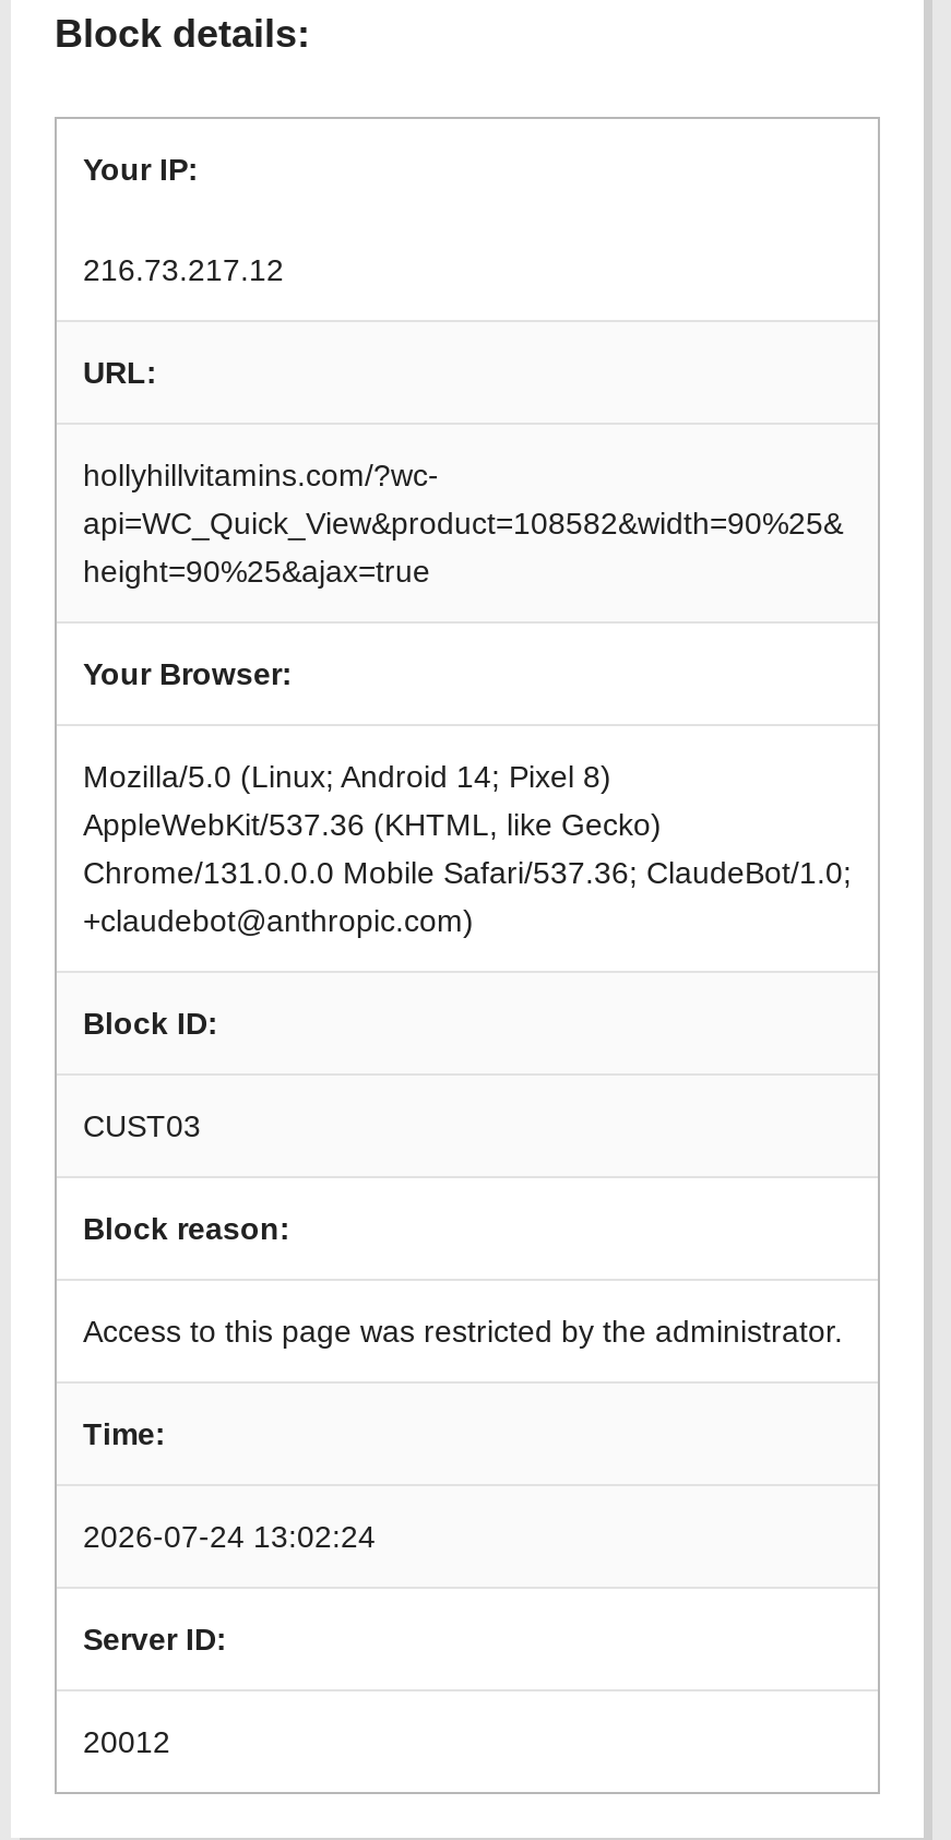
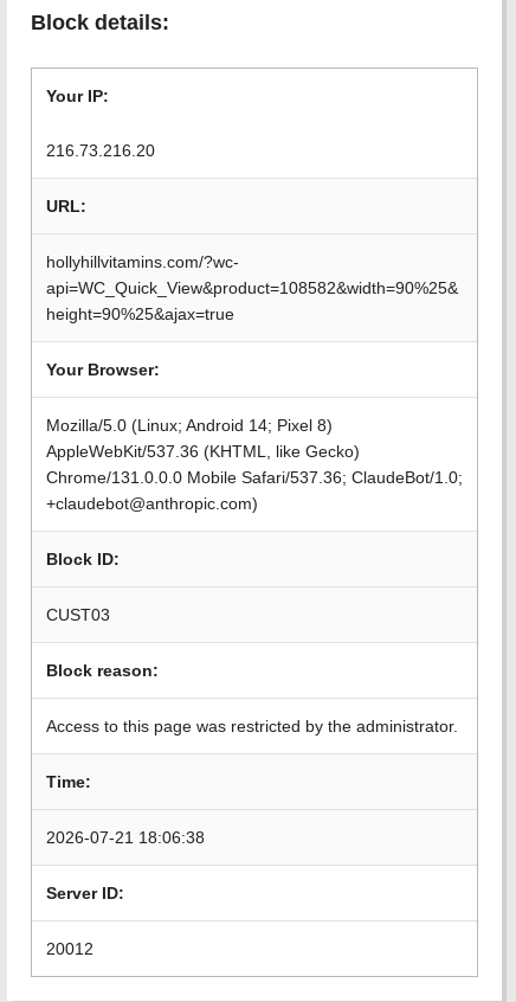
- 216.73.217.12
+ 216.73.216.20

- 2026-07-24 13:02:24
+ 2026-07-21 18:06:38
